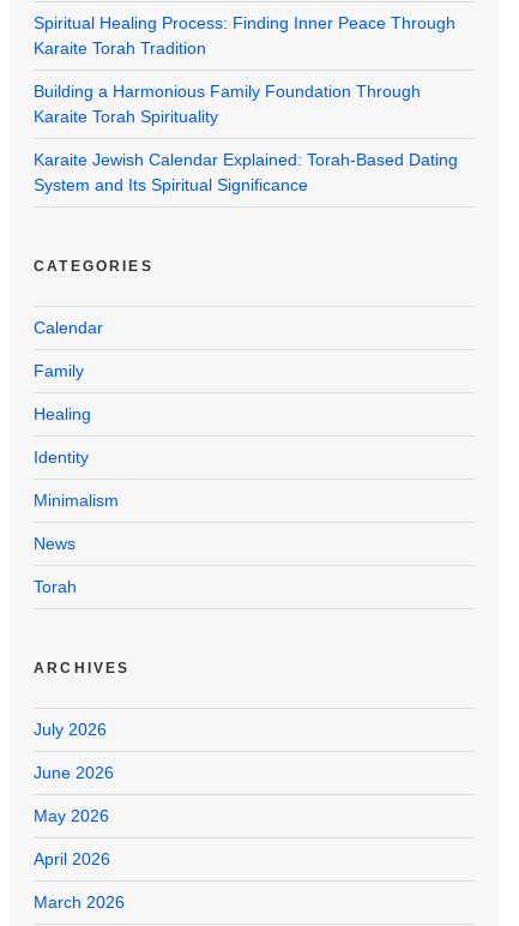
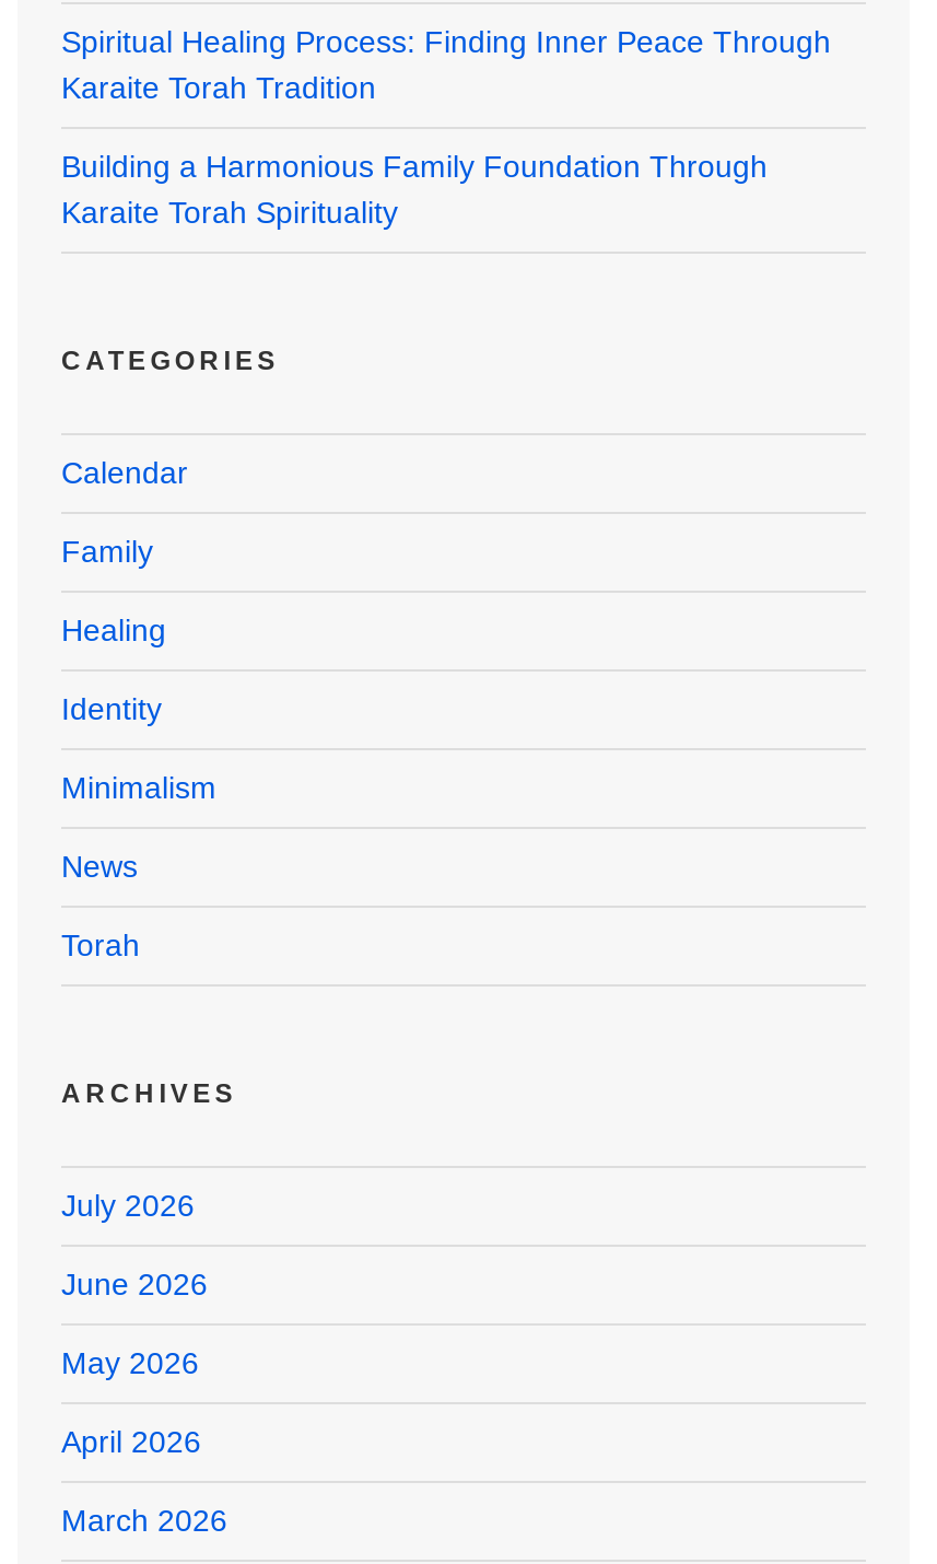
- Karaite Jewish Calendar Explained: Torah-Based Dating
- System and Its Spiritual Significance
